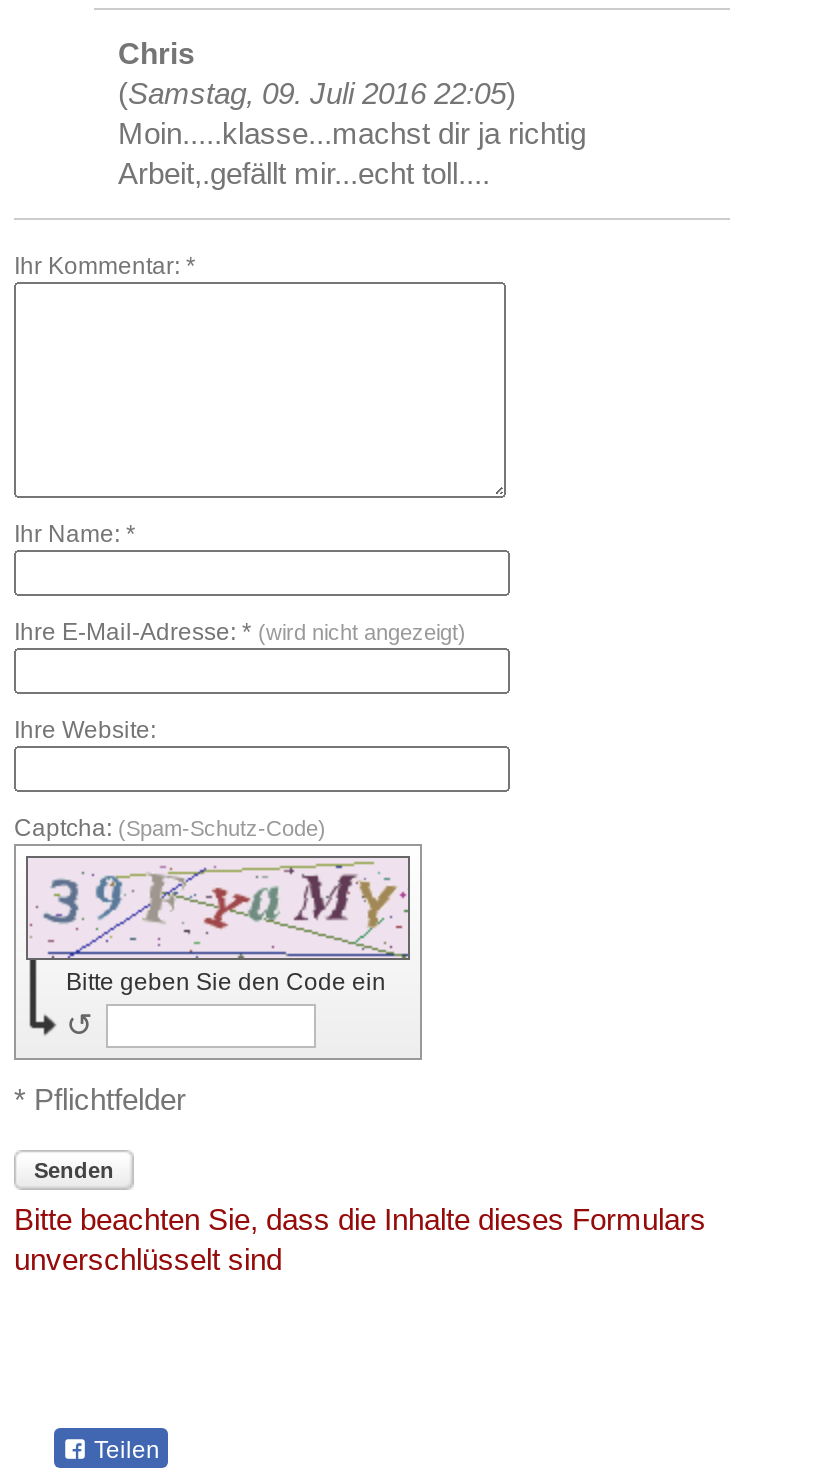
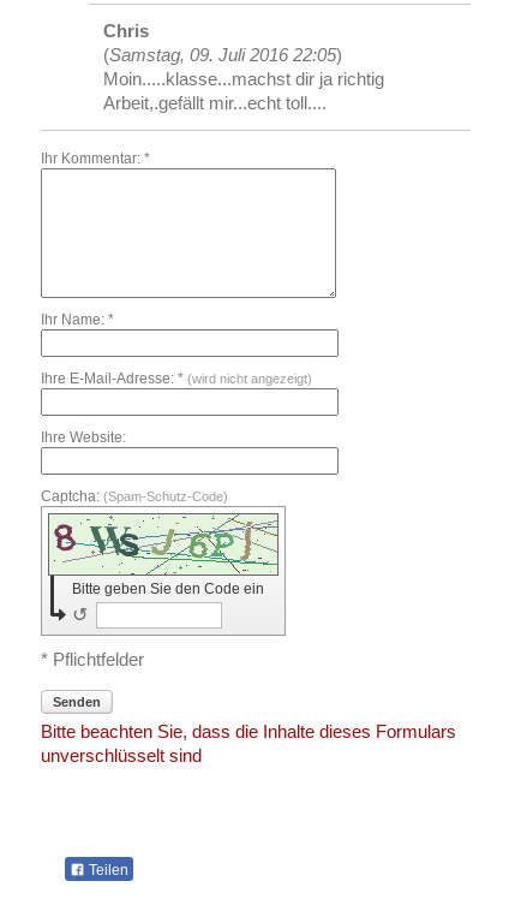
- [image]
+ [image]
